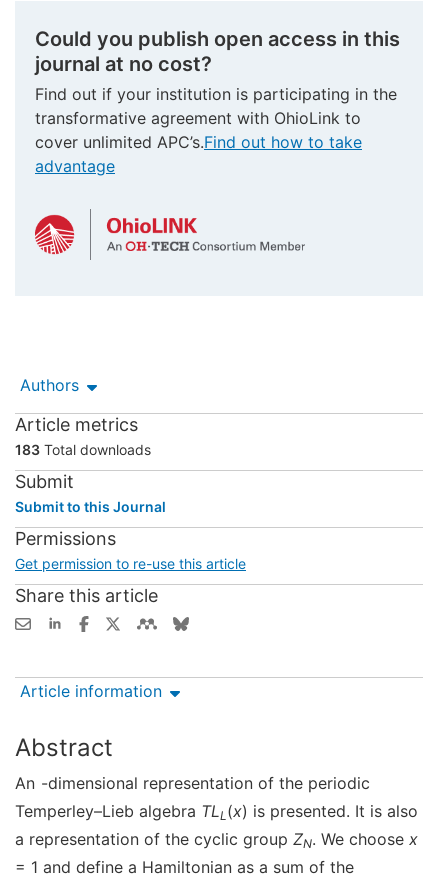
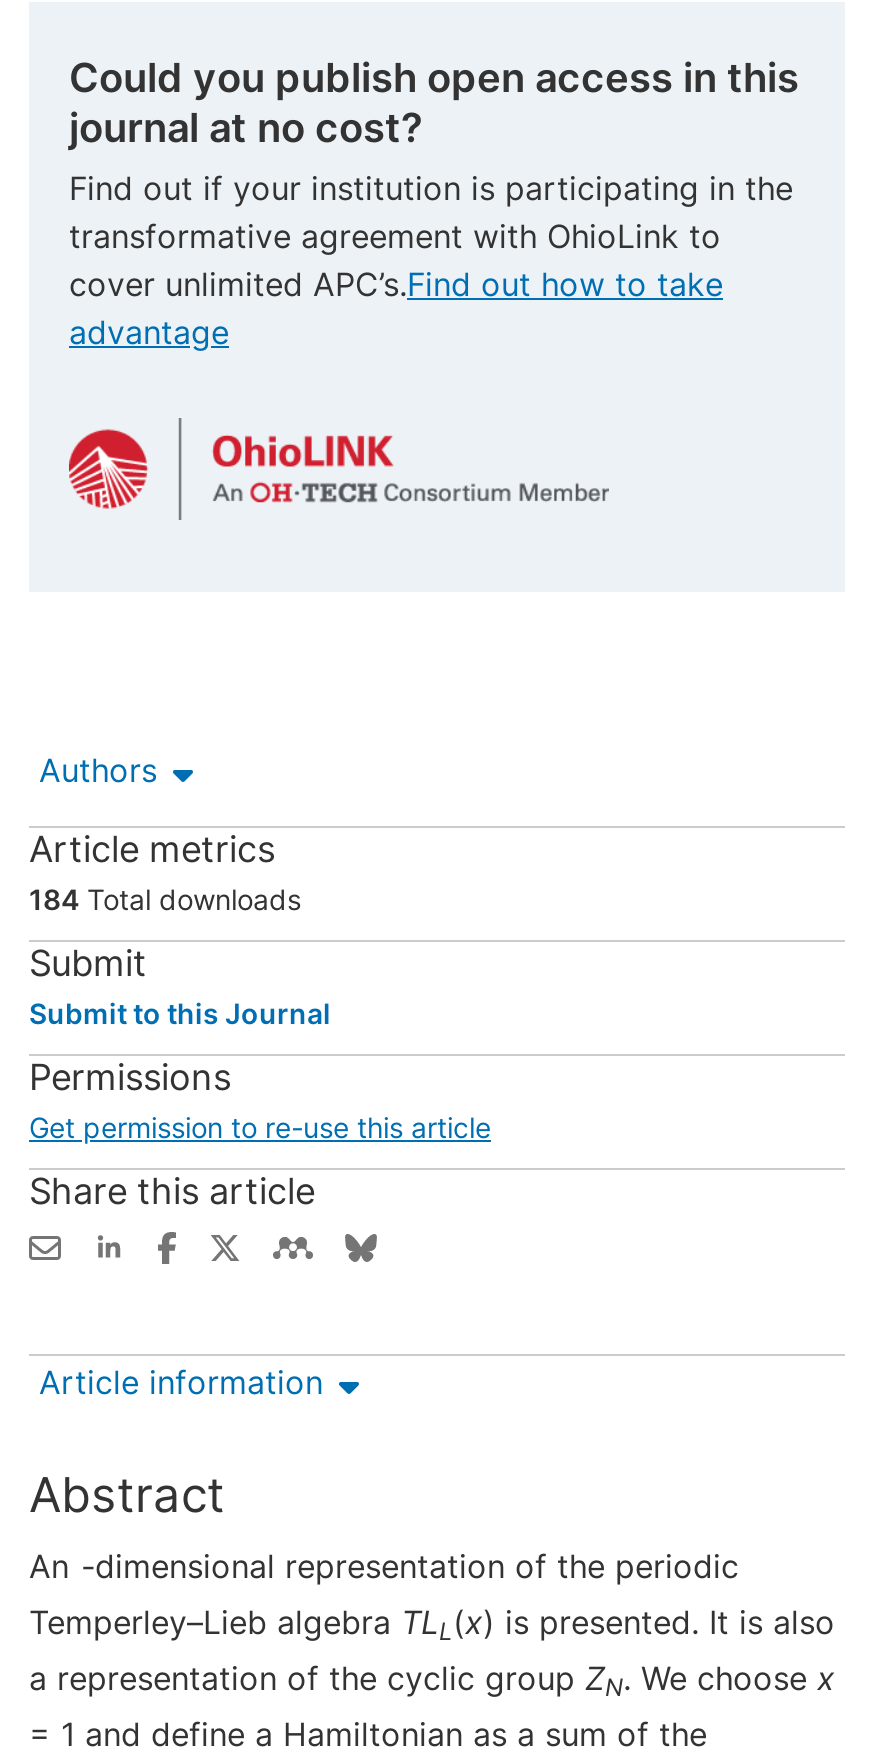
- 183 Total downloads
+ 184 Total downloads
